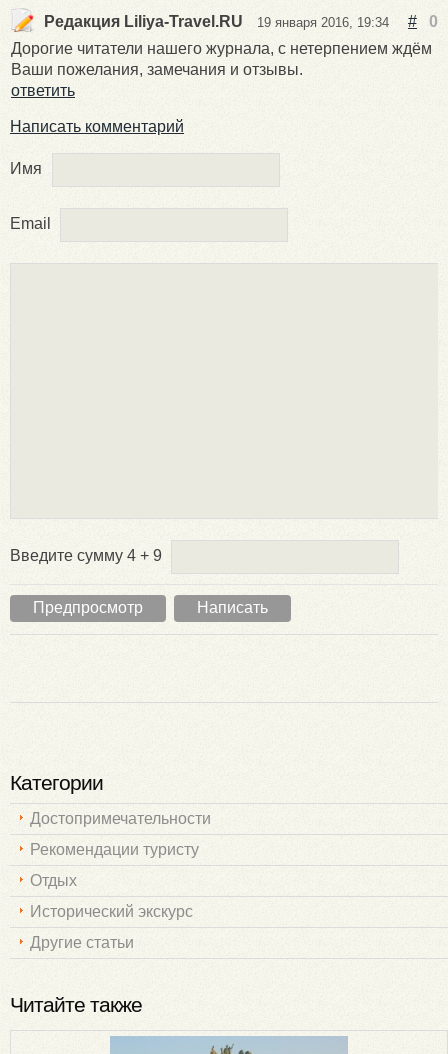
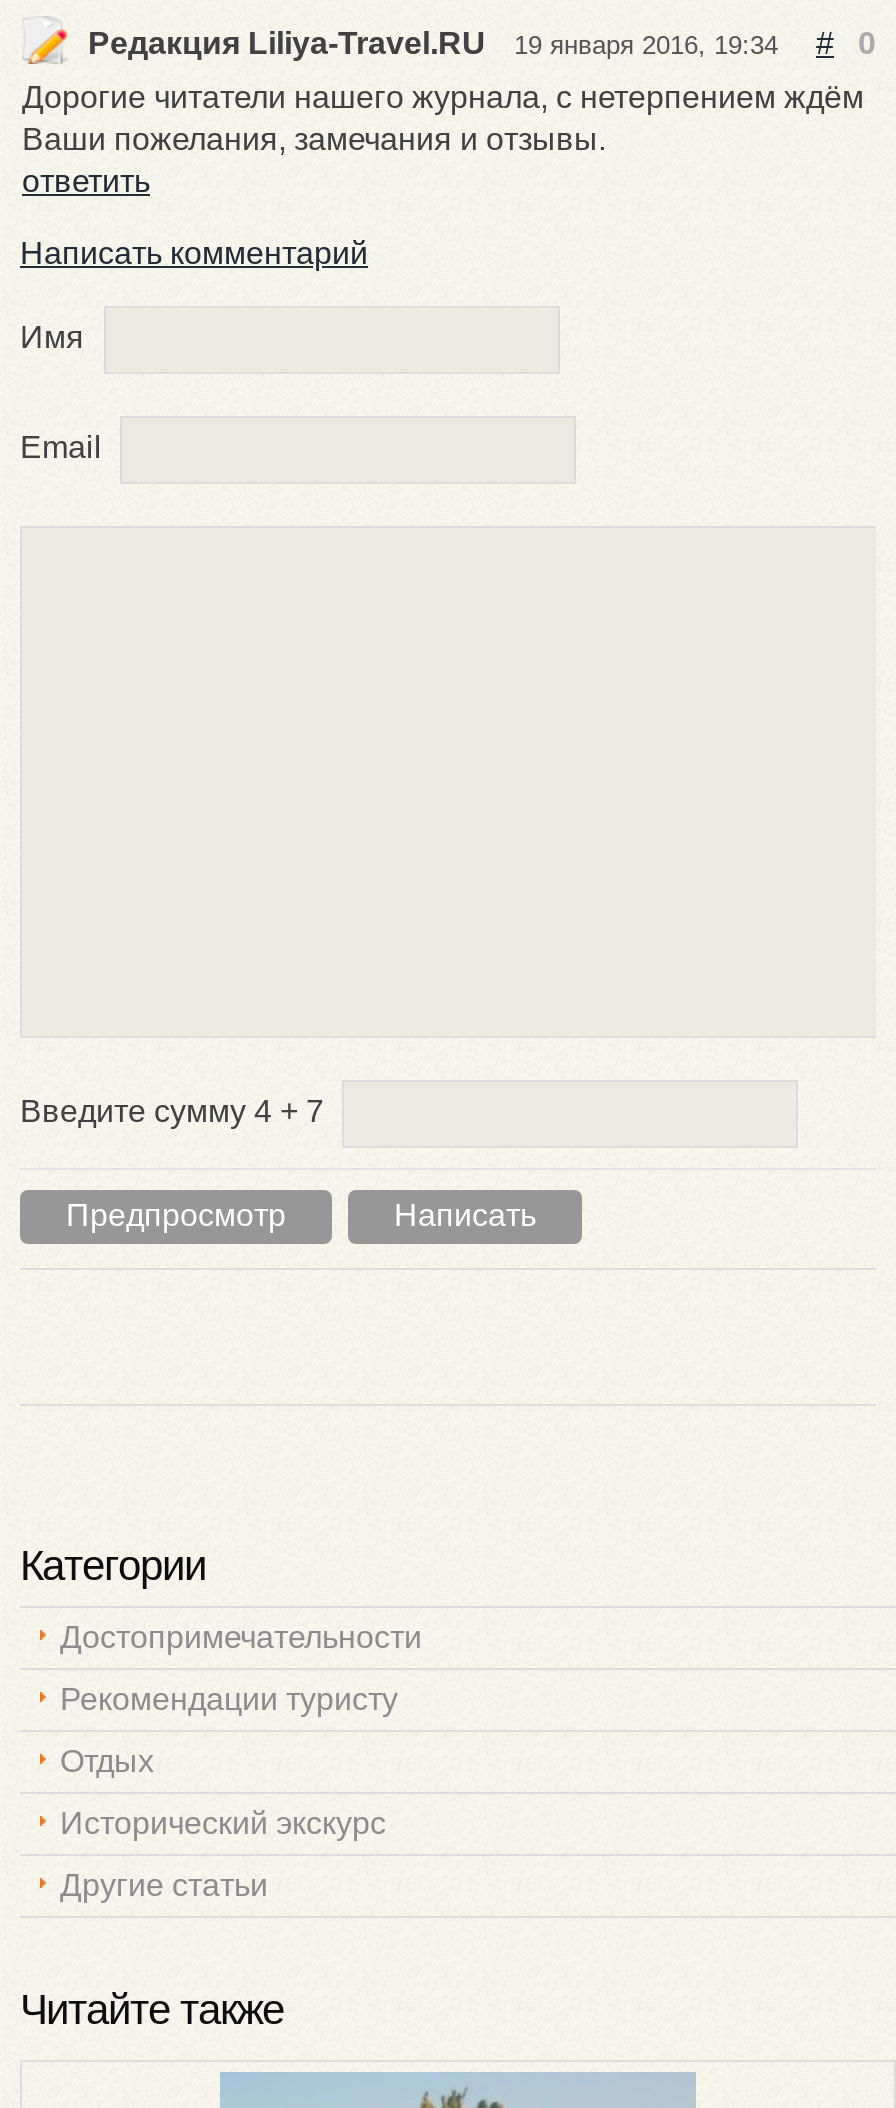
- Введите сумму 4 + 9
+ Введите сумму 4 + 7
